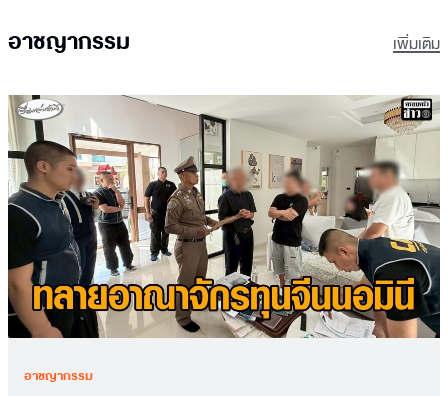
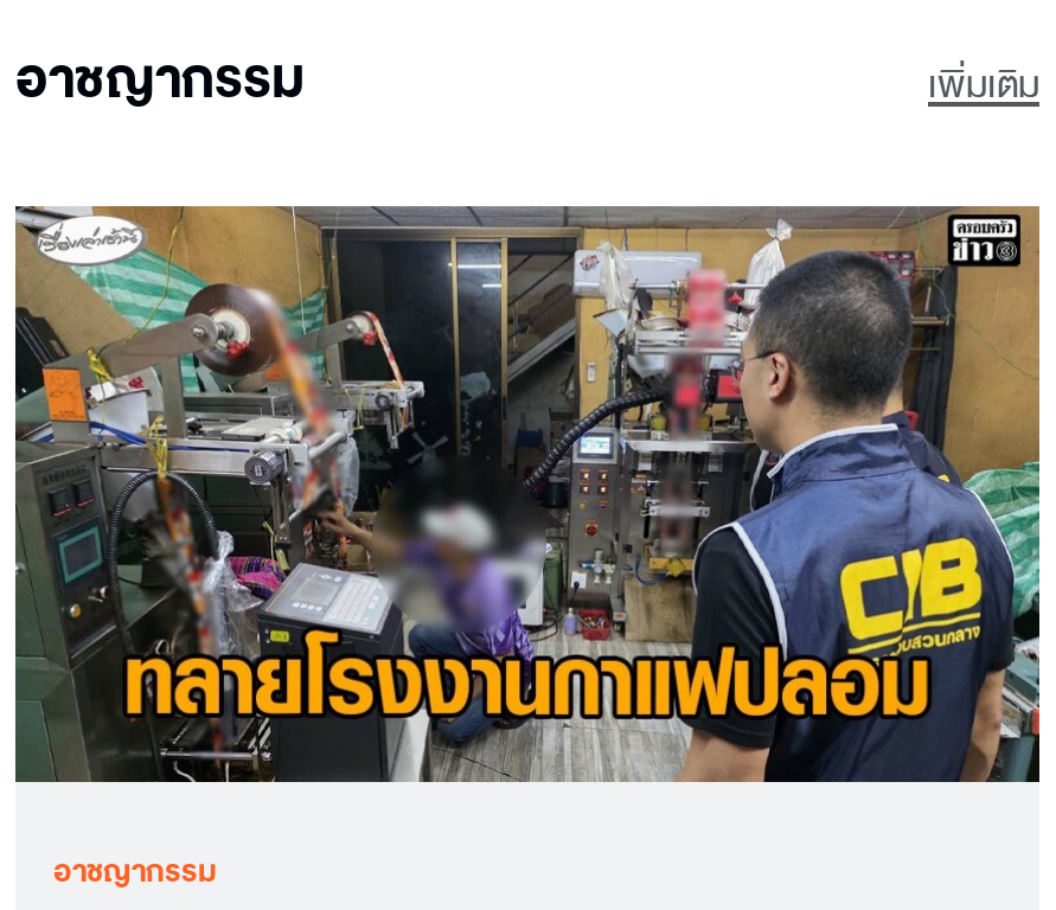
- [image]
+ [image]
